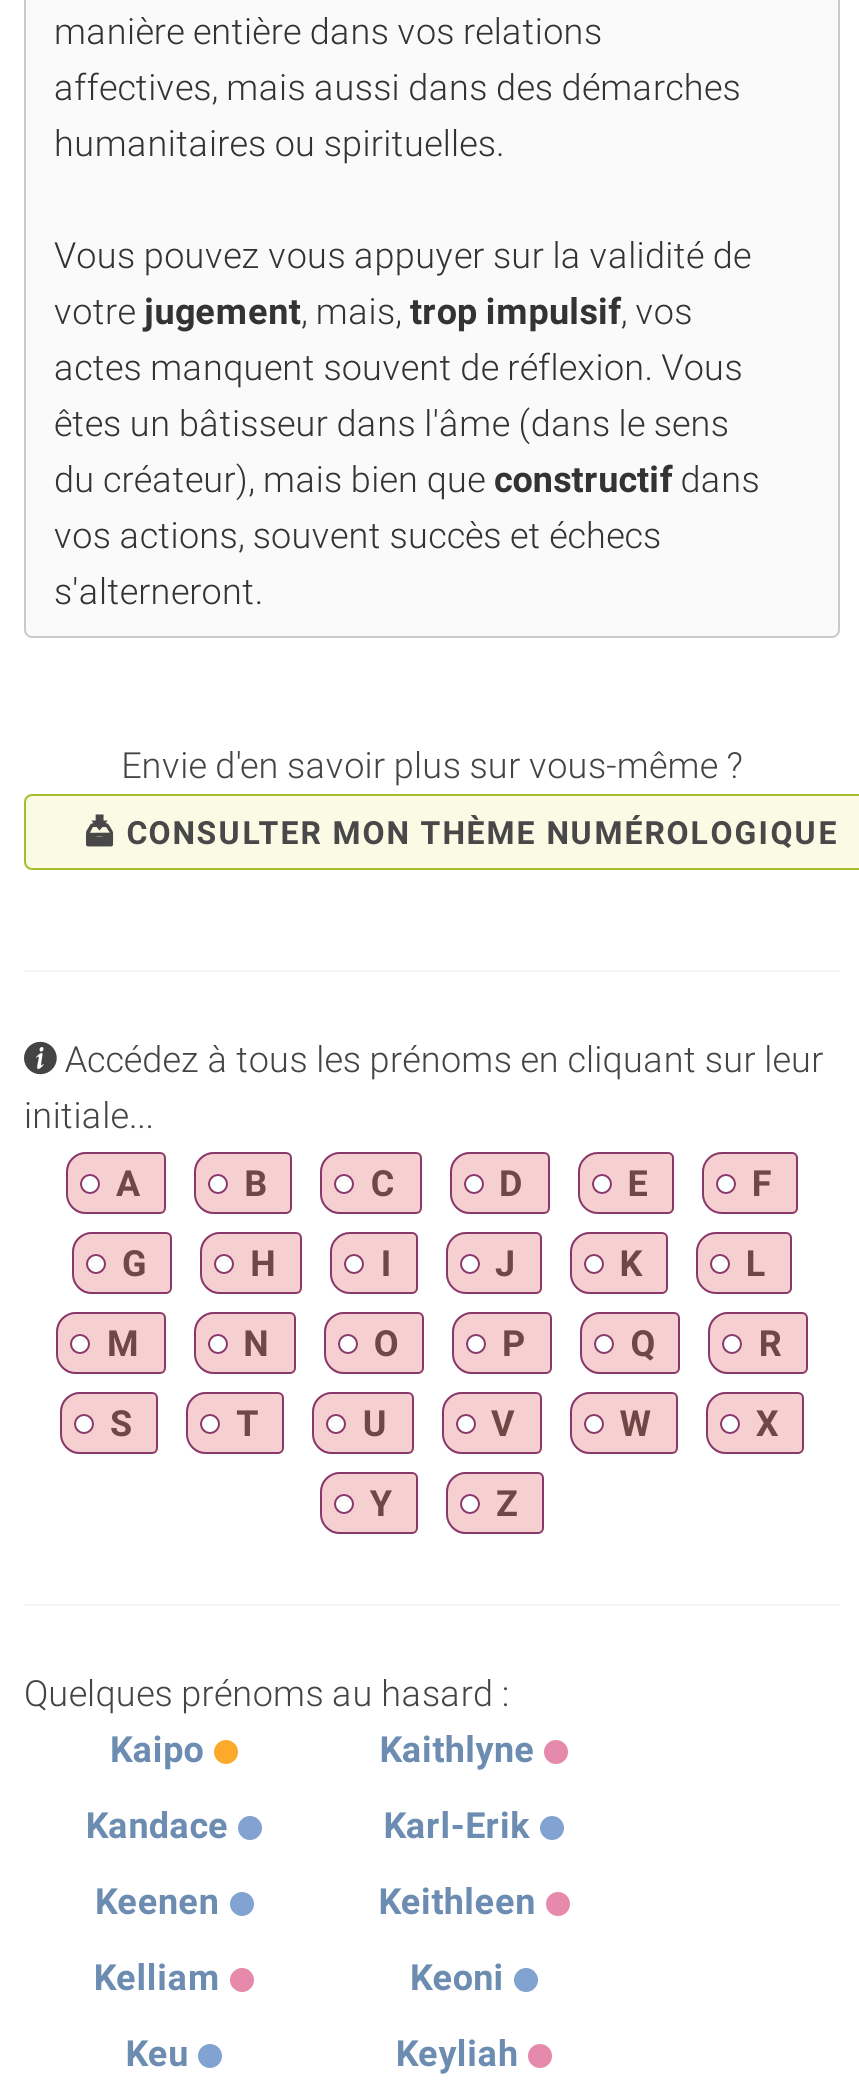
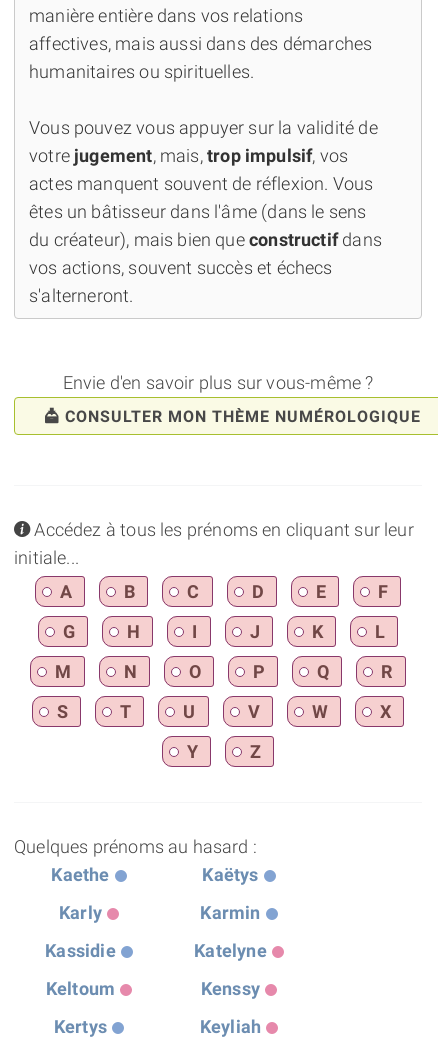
- Kaipo
- Kaithlyne
+ Kaethe
+ Kaëtys

- Kandace
- Karl-Erik
+ Karly
+ Karmin

- Keenen
- Keithleen
+ Kassidie
+ Katelyne

- Kelliam
- Keoni
+ Keltoum
+ Kenssy

- Keu
+ Kertys
